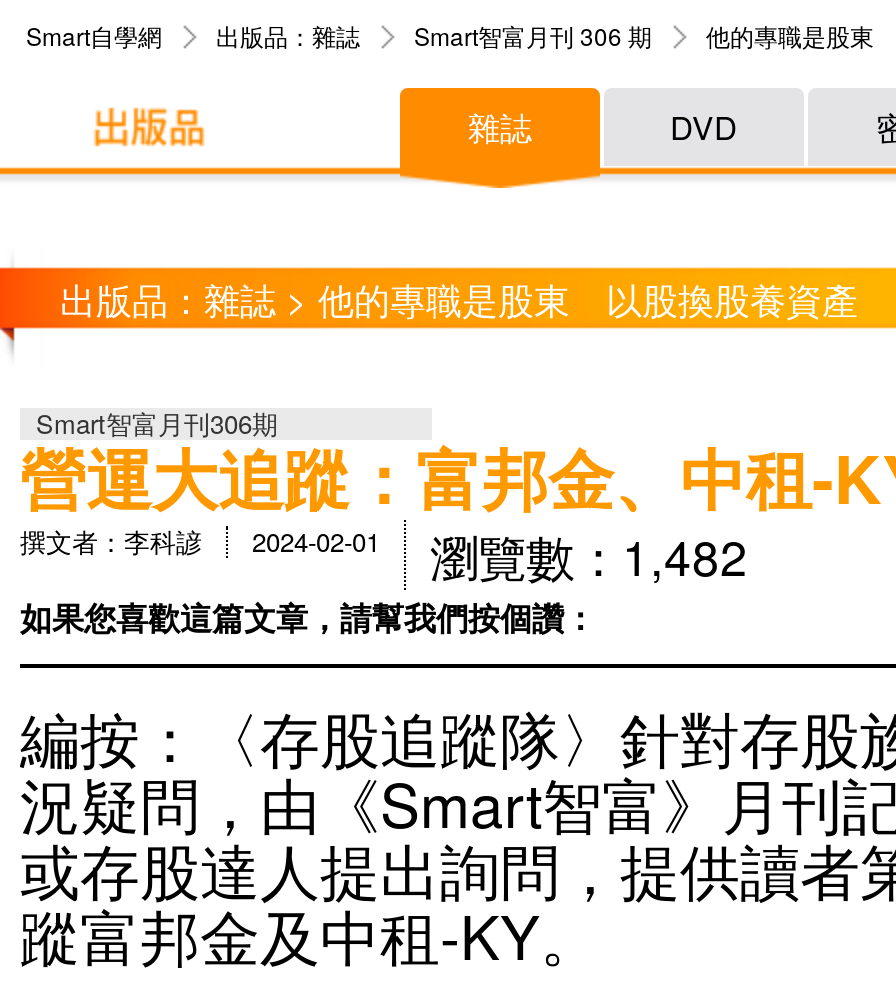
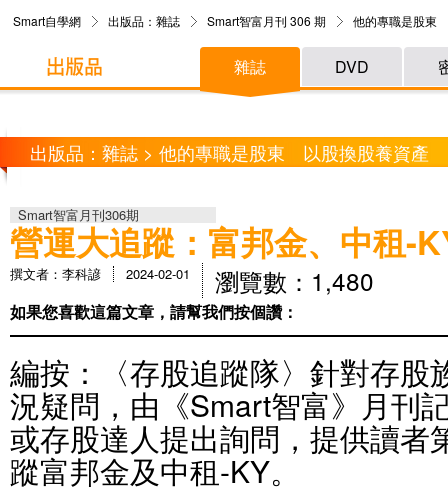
- 撰文者：李科諺 2024-02-01 瀏覽數：1,482
+ 撰文者：李科諺 2024-02-01 瀏覽數：1,480
